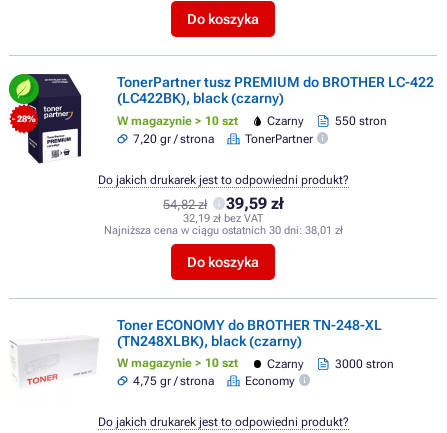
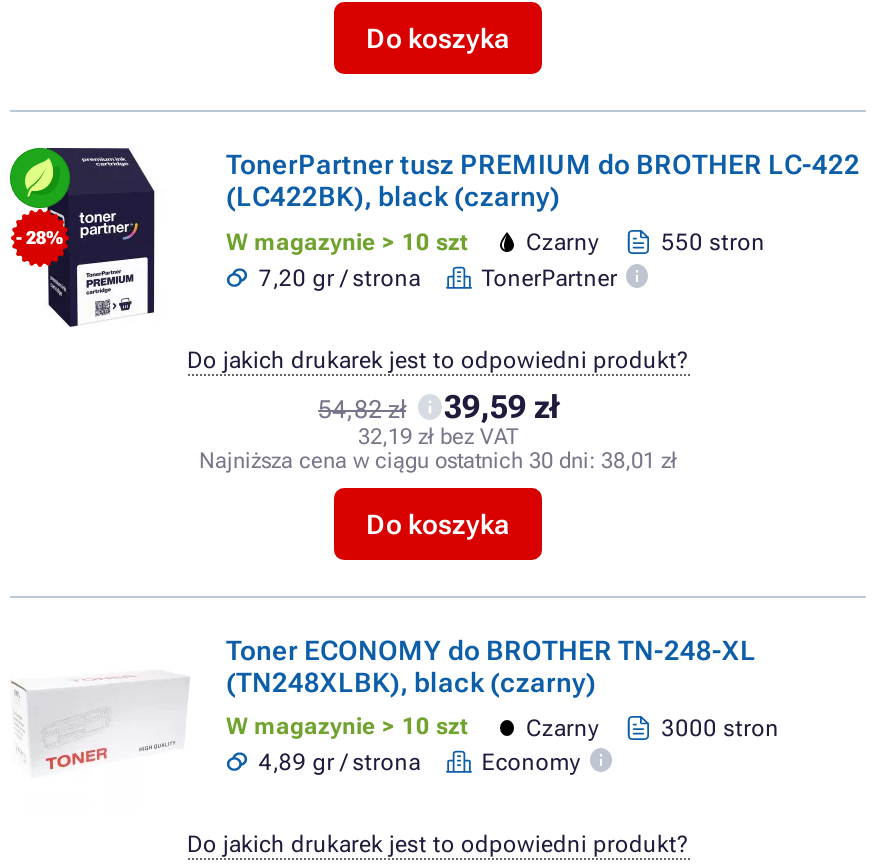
- 4,75 gr / strona
+ 4,89 gr / strona
